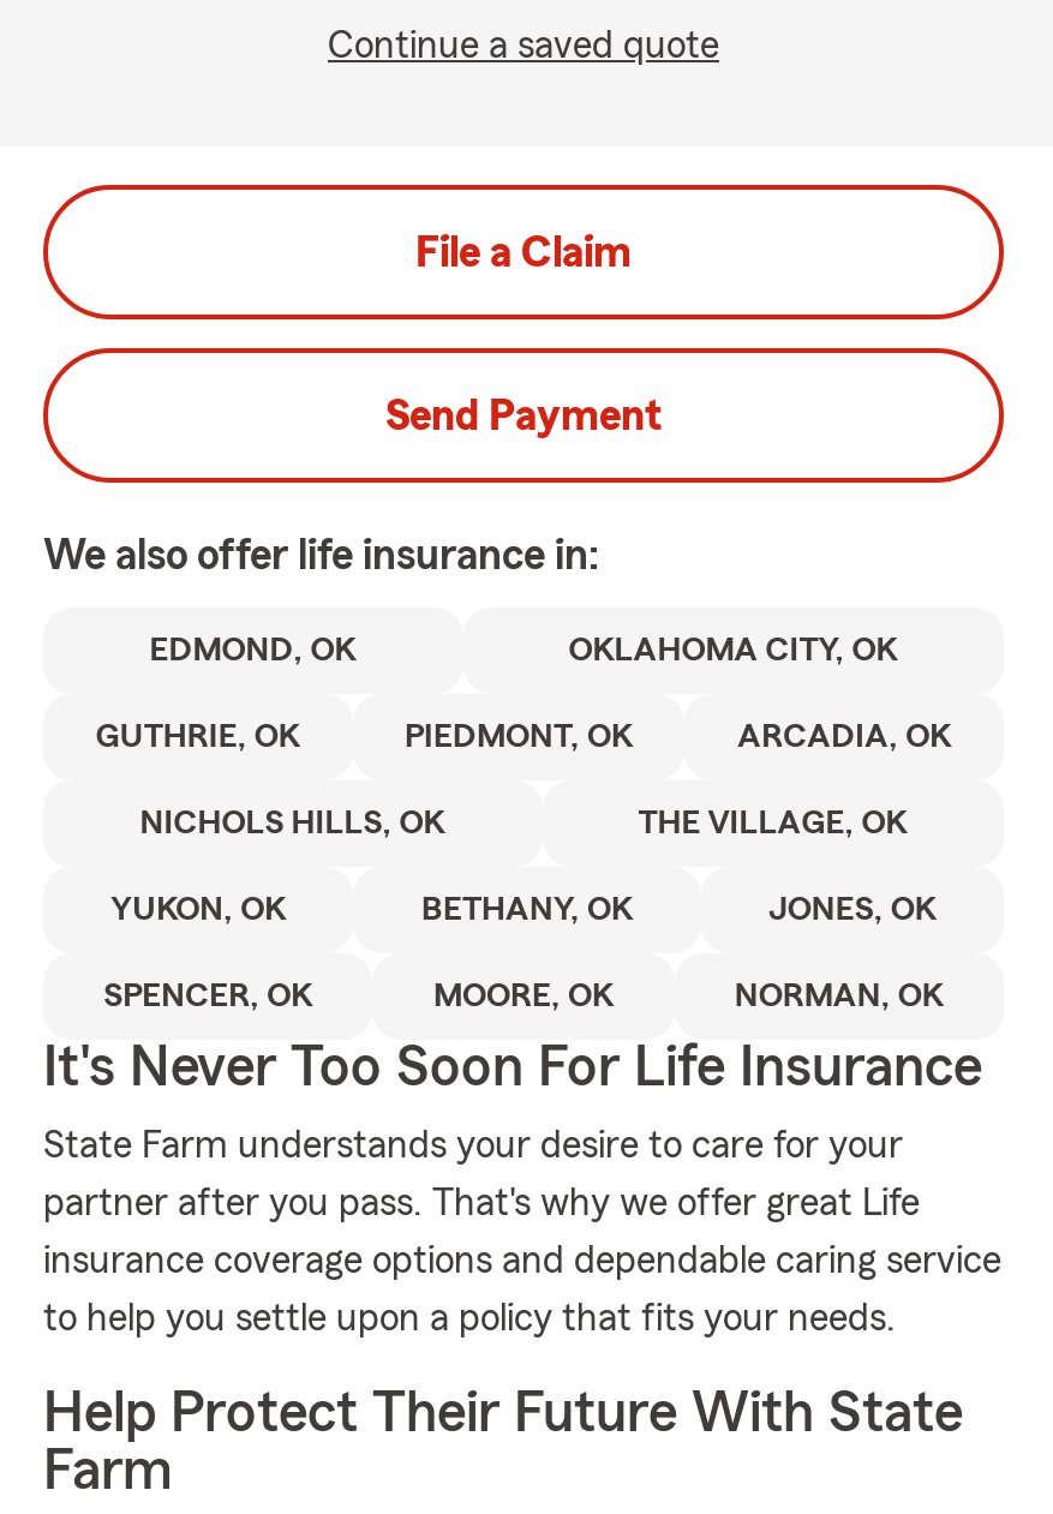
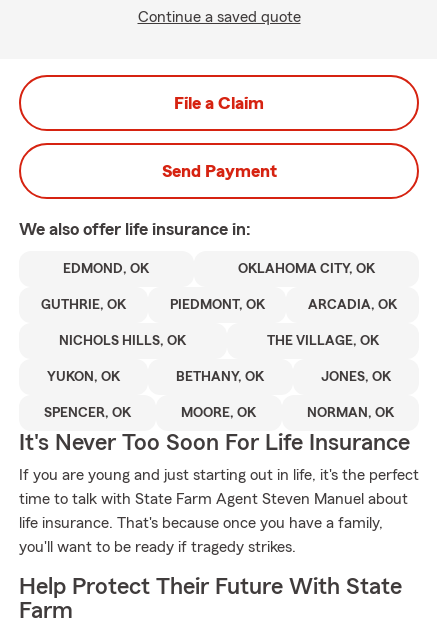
- State Farm understands your desire to care for your
+ If you are young and just starting out in life, it's the perfect

- partner after you pass. That's why we offer great Life
+ time to talk with State Farm Agent Steven Manuel about

- insurance coverage options and dependable caring service
+ life insurance. That's because once you have a family,

- to help you settle upon a policy that fits your needs.
+ you'll want to be ready if tragedy strikes.
